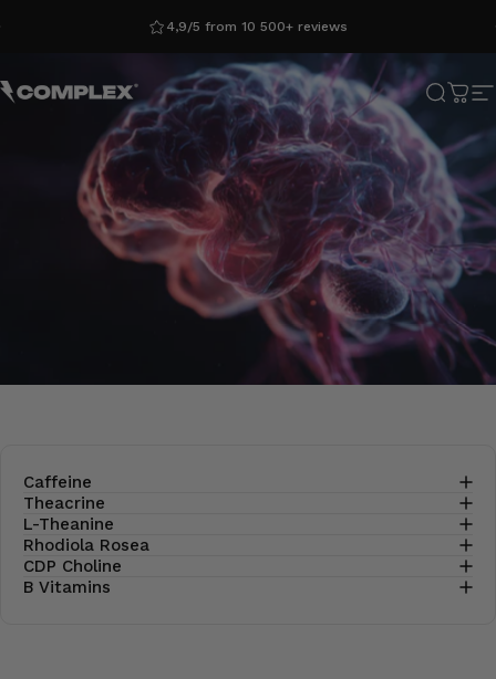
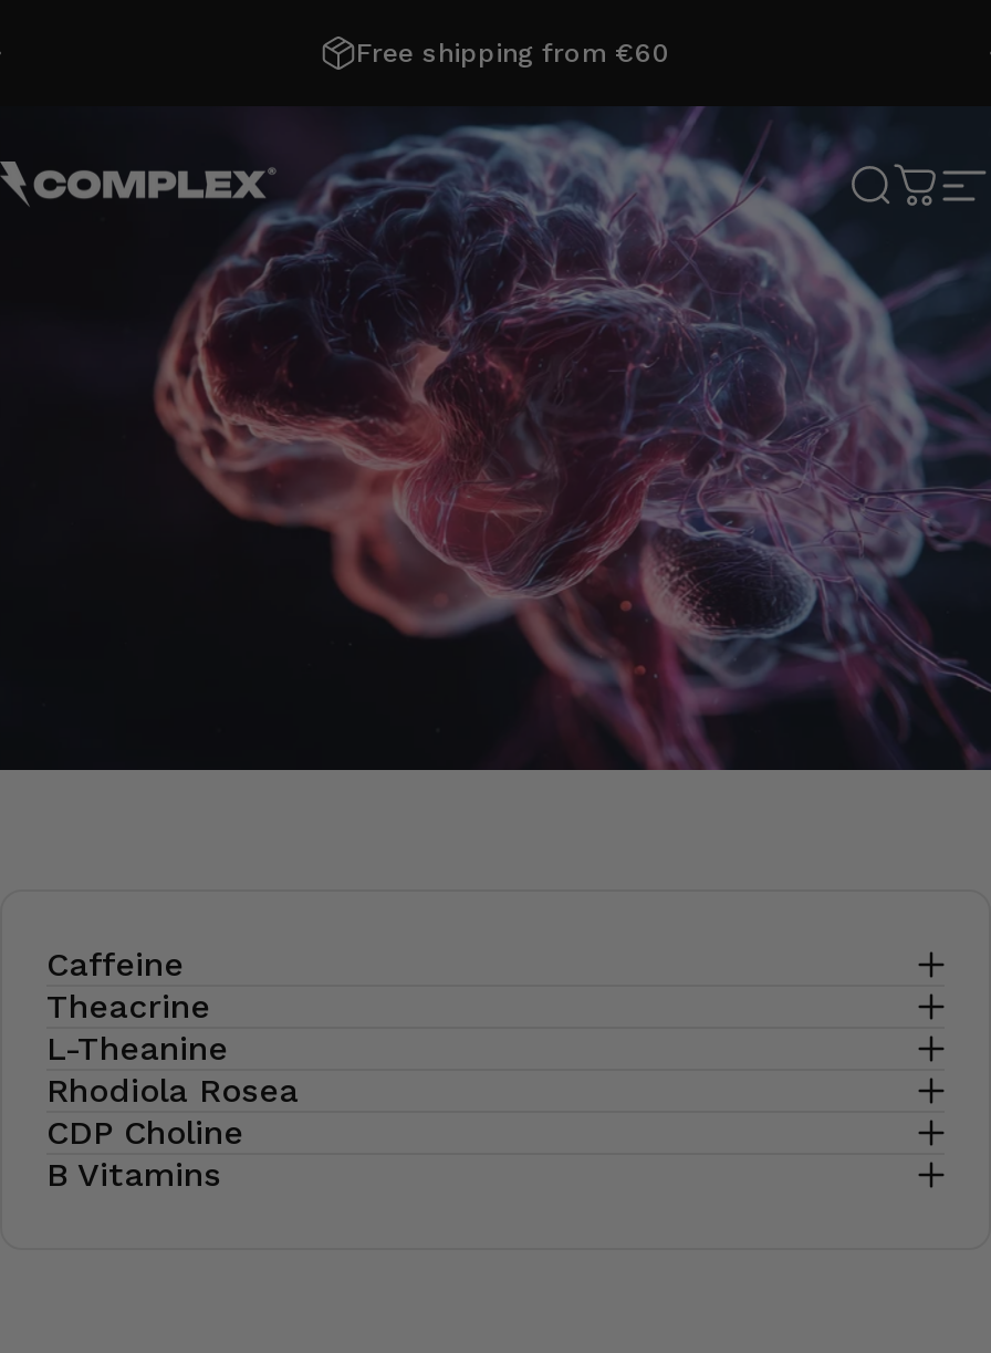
- 4,9/5 from 10 500+ reviews
+ Free shipping from €60
